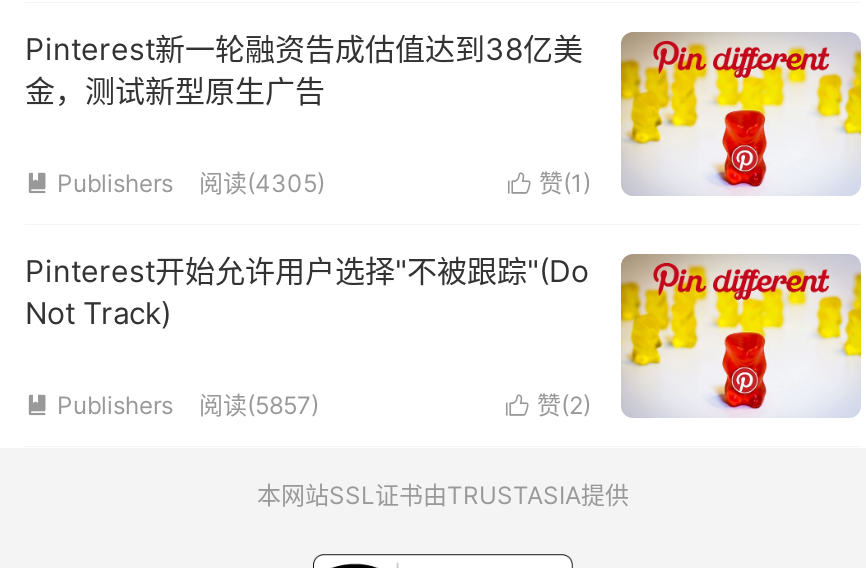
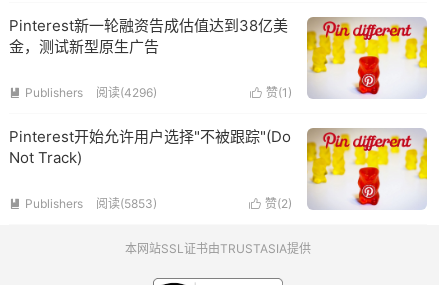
- 阅读(4305)
+ 阅读(4296)

- 阅读(5857)
+ 阅读(5853)
